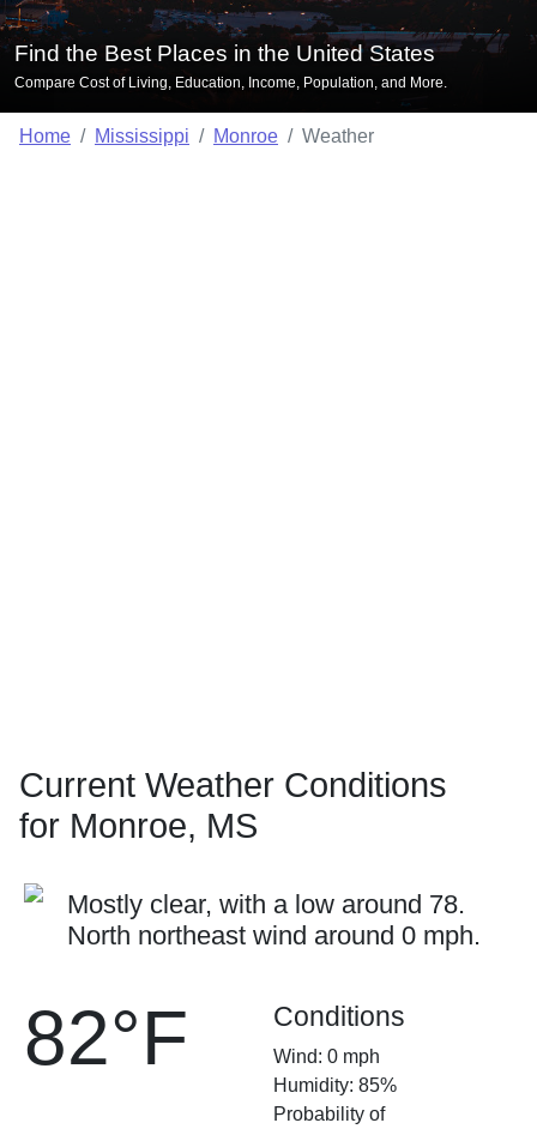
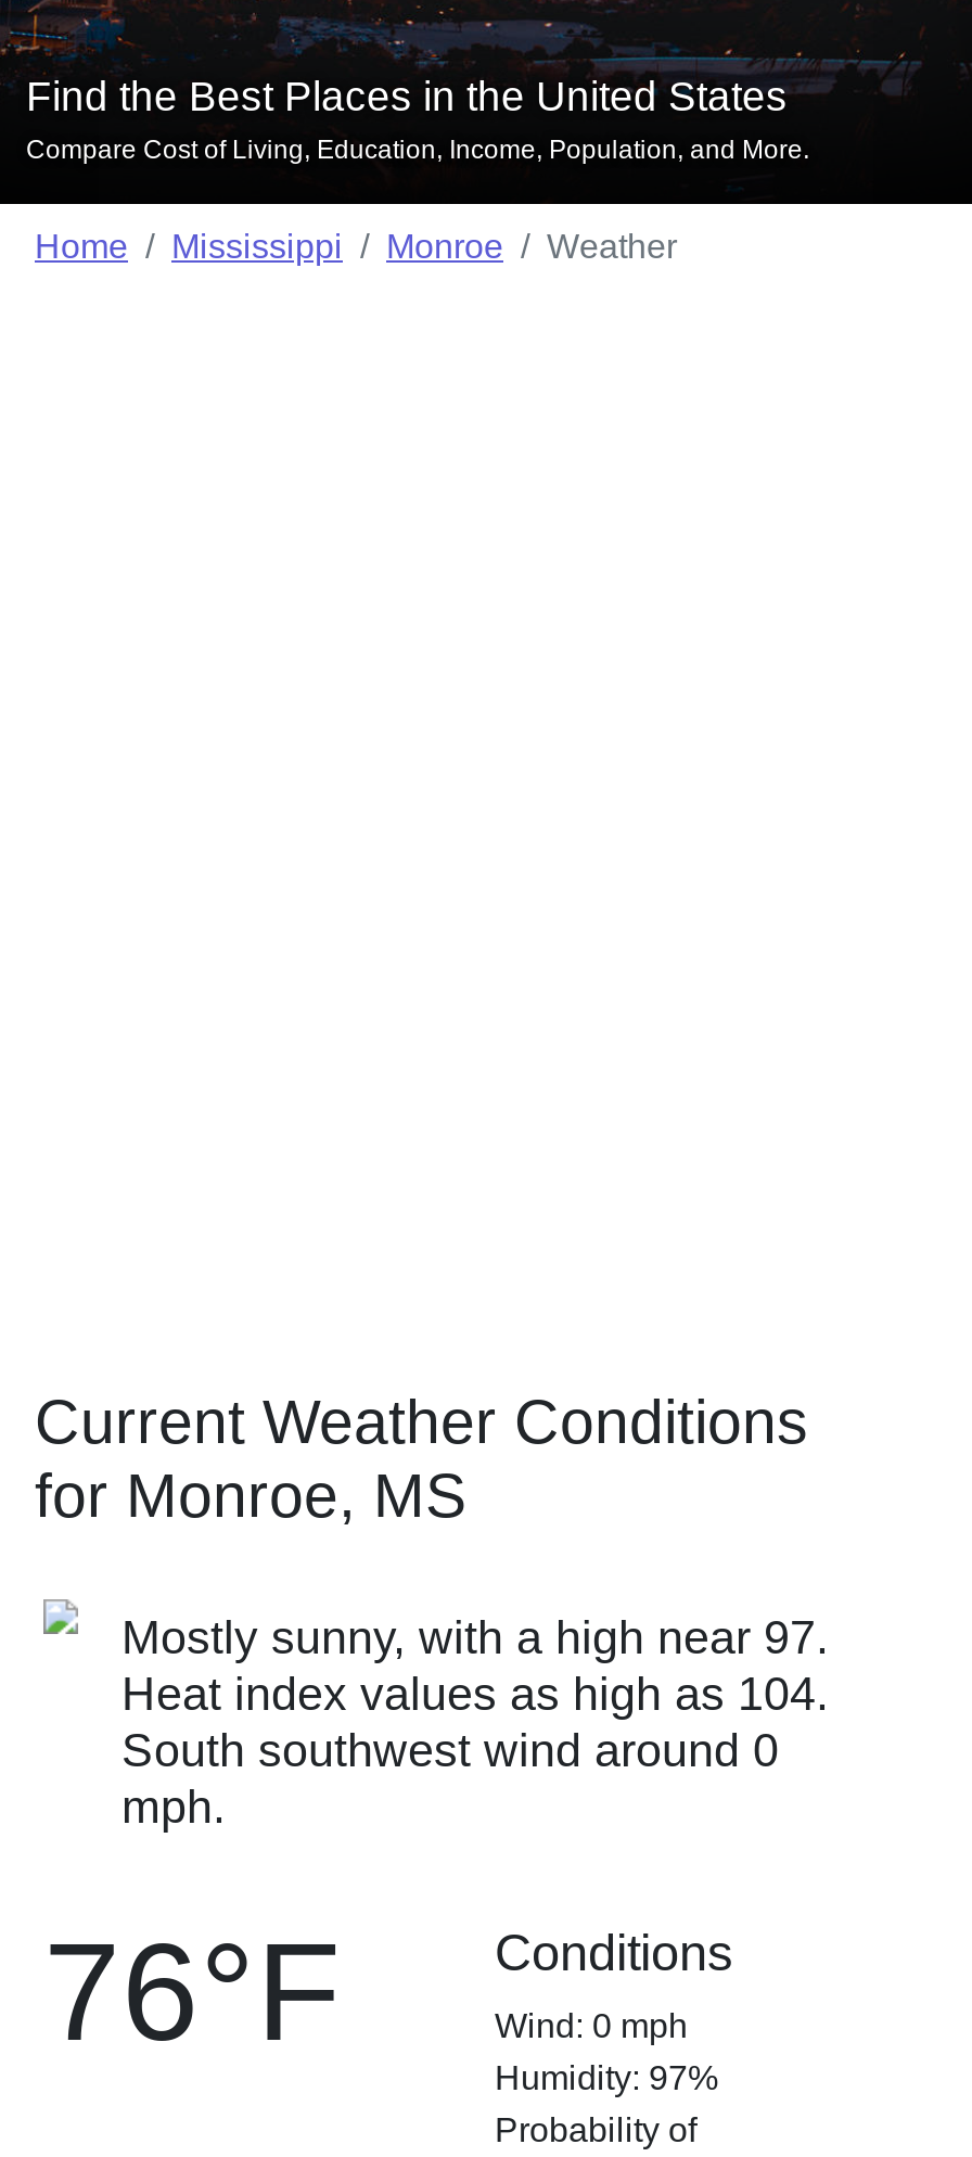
- Mostly clear, with a low around 78.
- North northeast wind around 0 mph.
+ Mostly sunny, with a high near 97.
+ Heat index values as high as 104.
+ South southwest wind around 0
+ mph.

- 82°F
+ 76°F

- Humidity: 85%
+ Humidity: 97%
